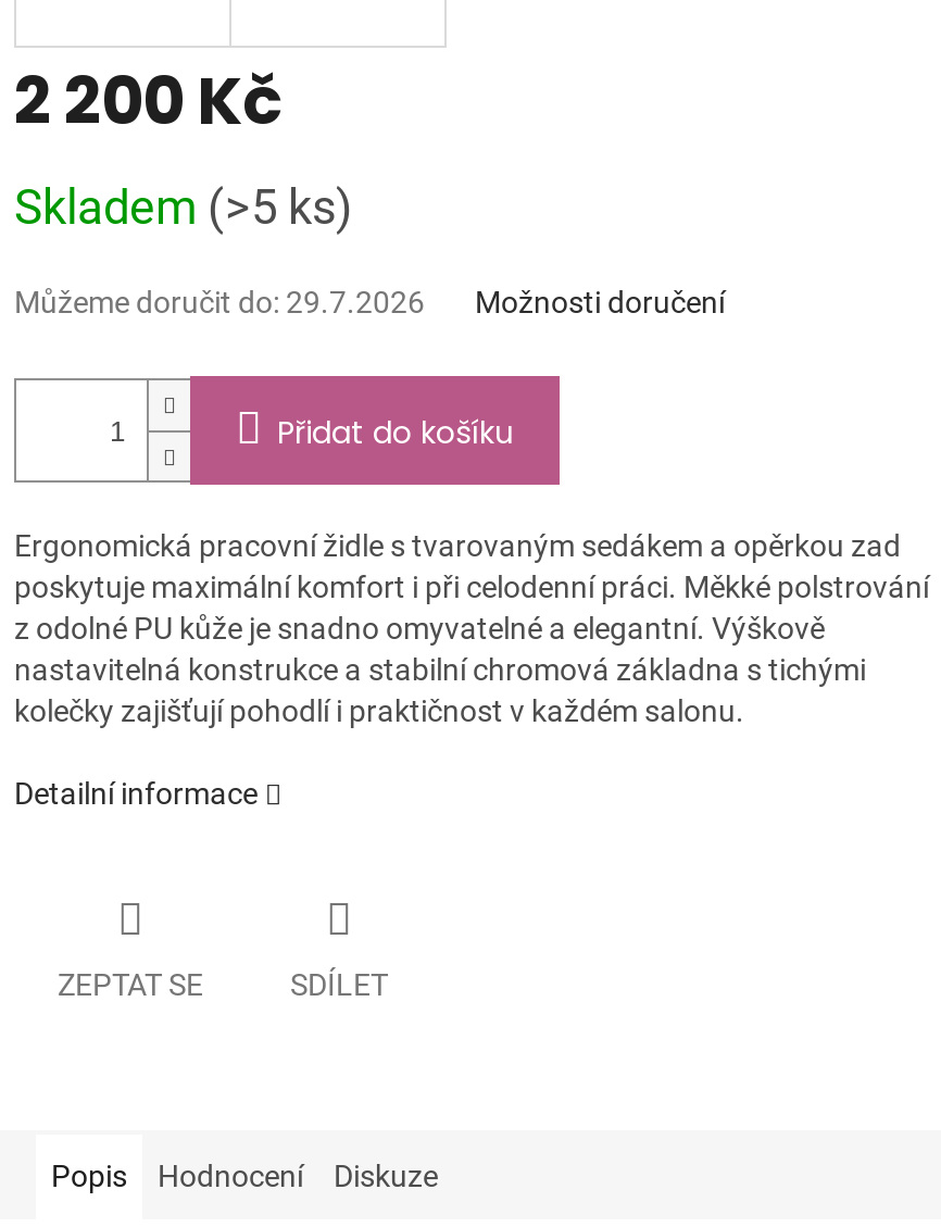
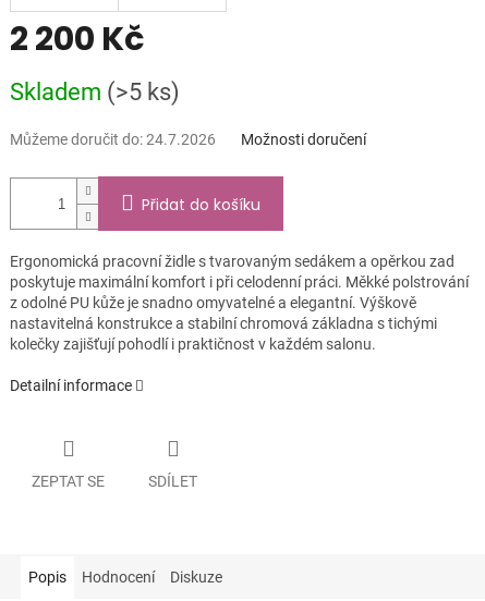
- Můžeme doručit do: 29.7.2026
+ Můžeme doručit do: 24.7.2026
